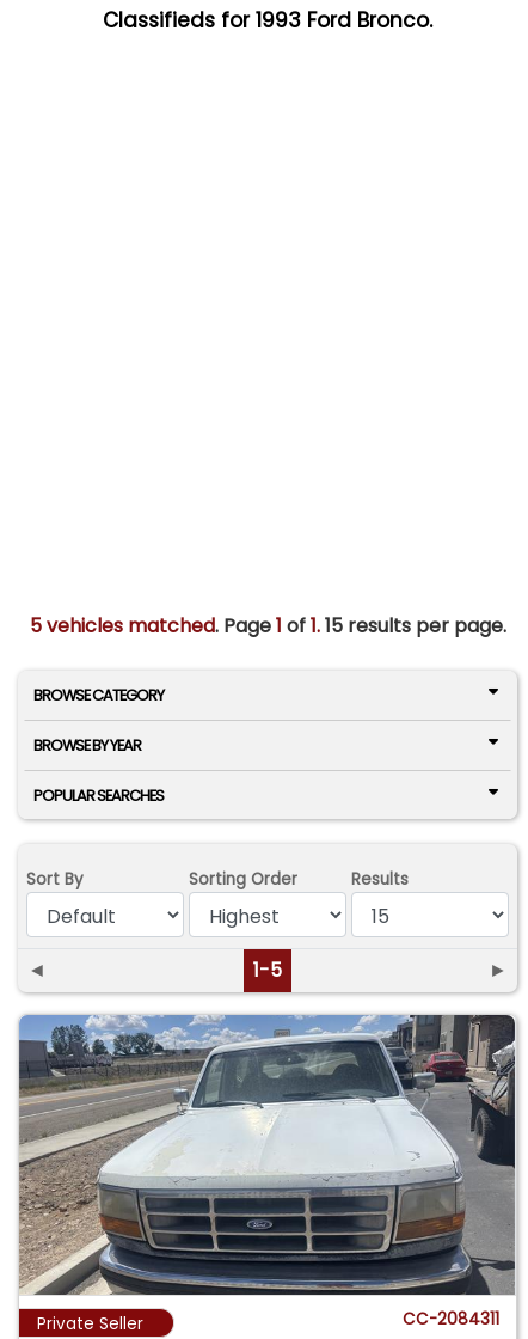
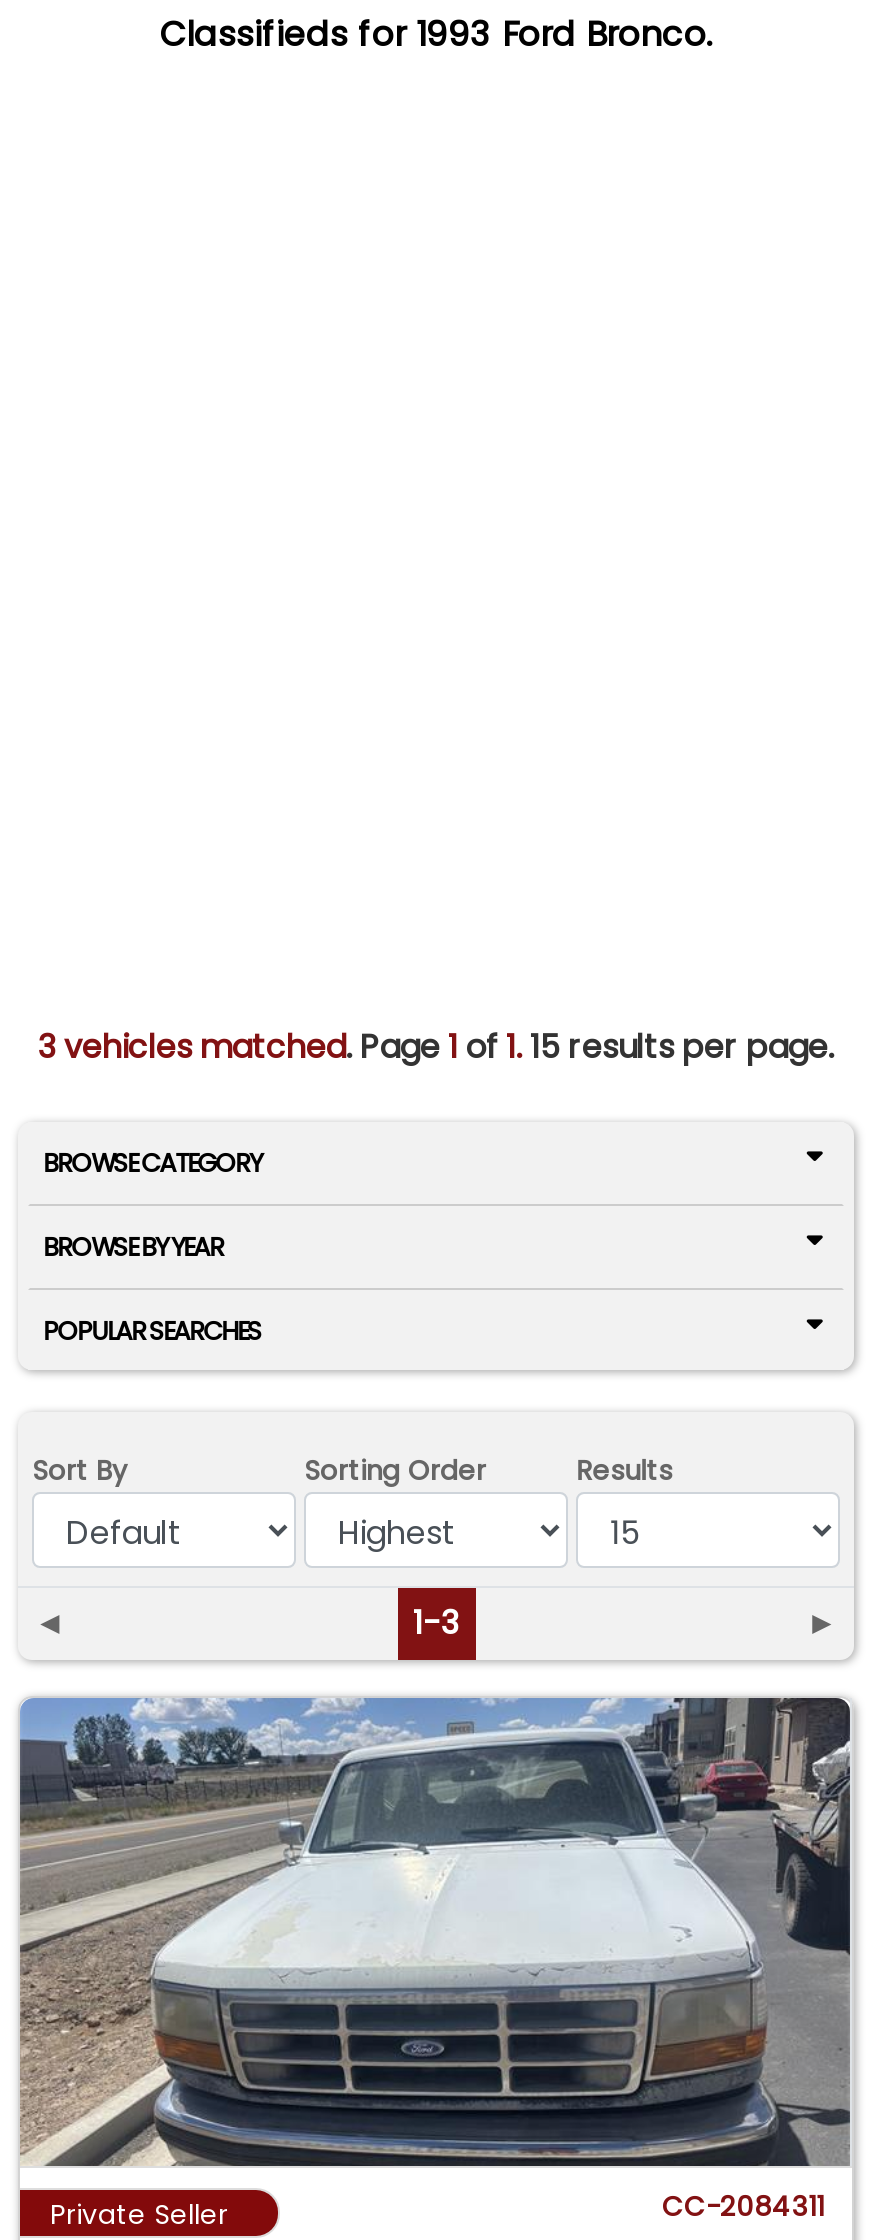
- 5 vehicles matched. Page 1 of 1. 15 results per page.
+ 3 vehicles matched. Page 1 of 1. 15 results per page.

- 1-5
+ 1-3
